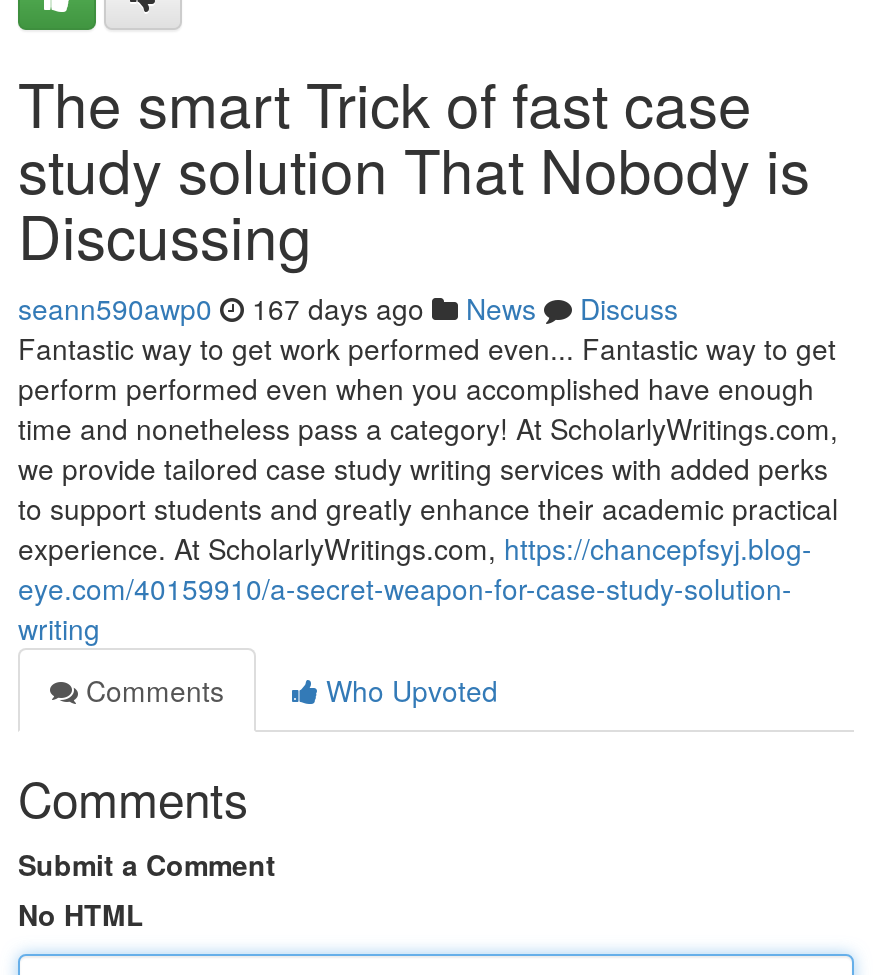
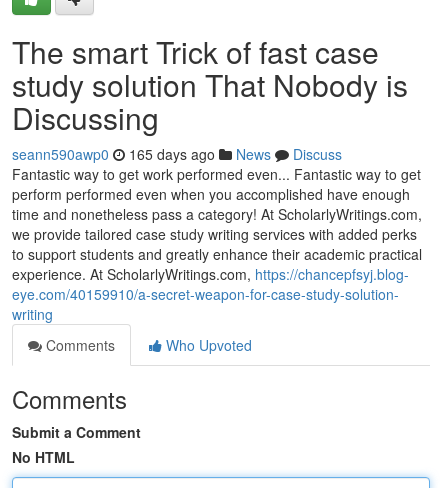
- seann590awp0 167 days ago News Discuss
+ seann590awp0 165 days ago News Discuss
